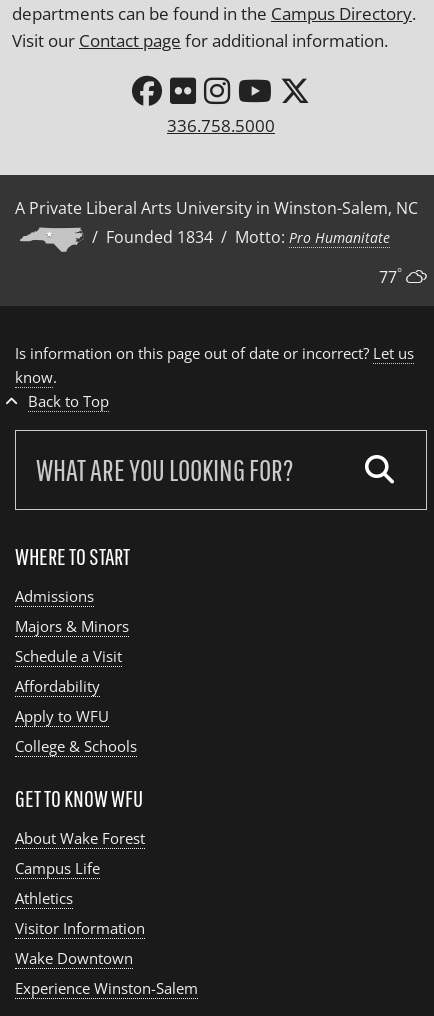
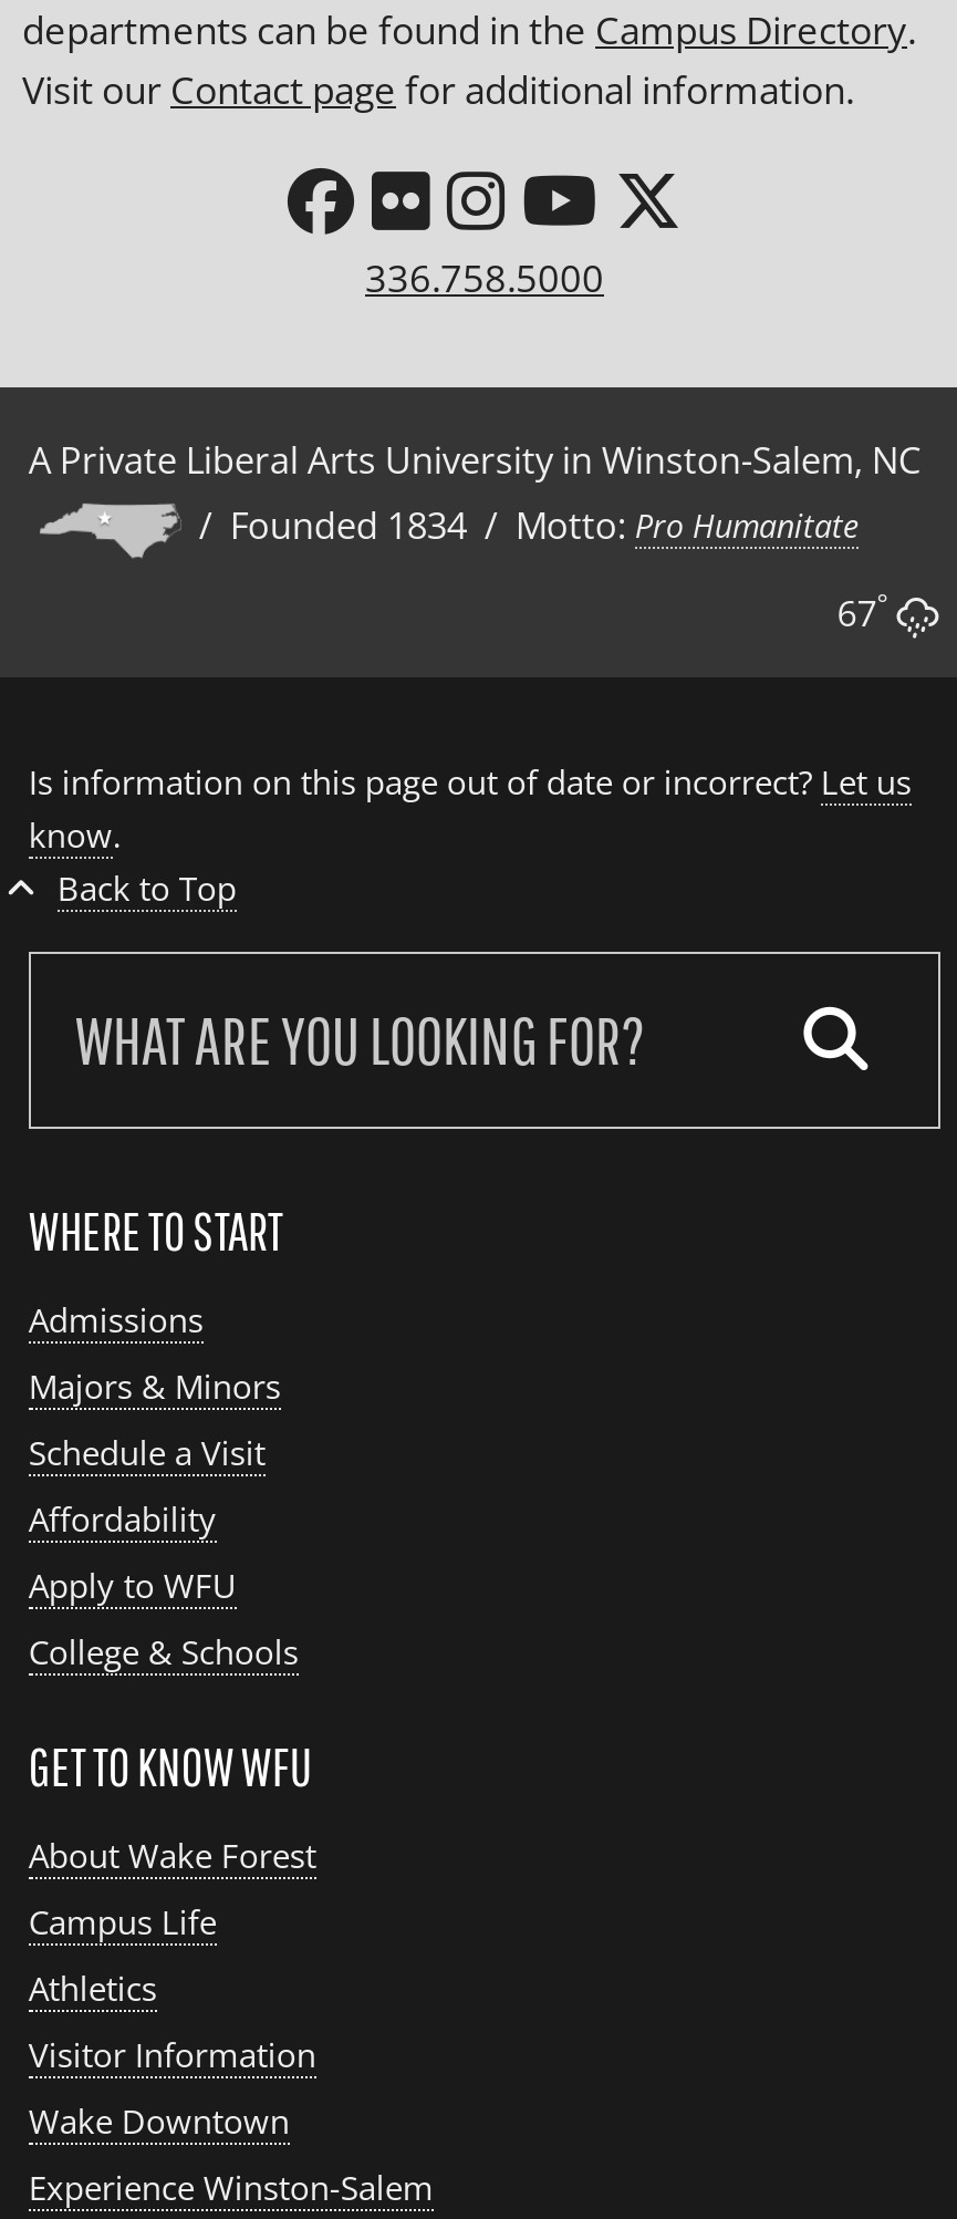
- 77°
+ 67°
